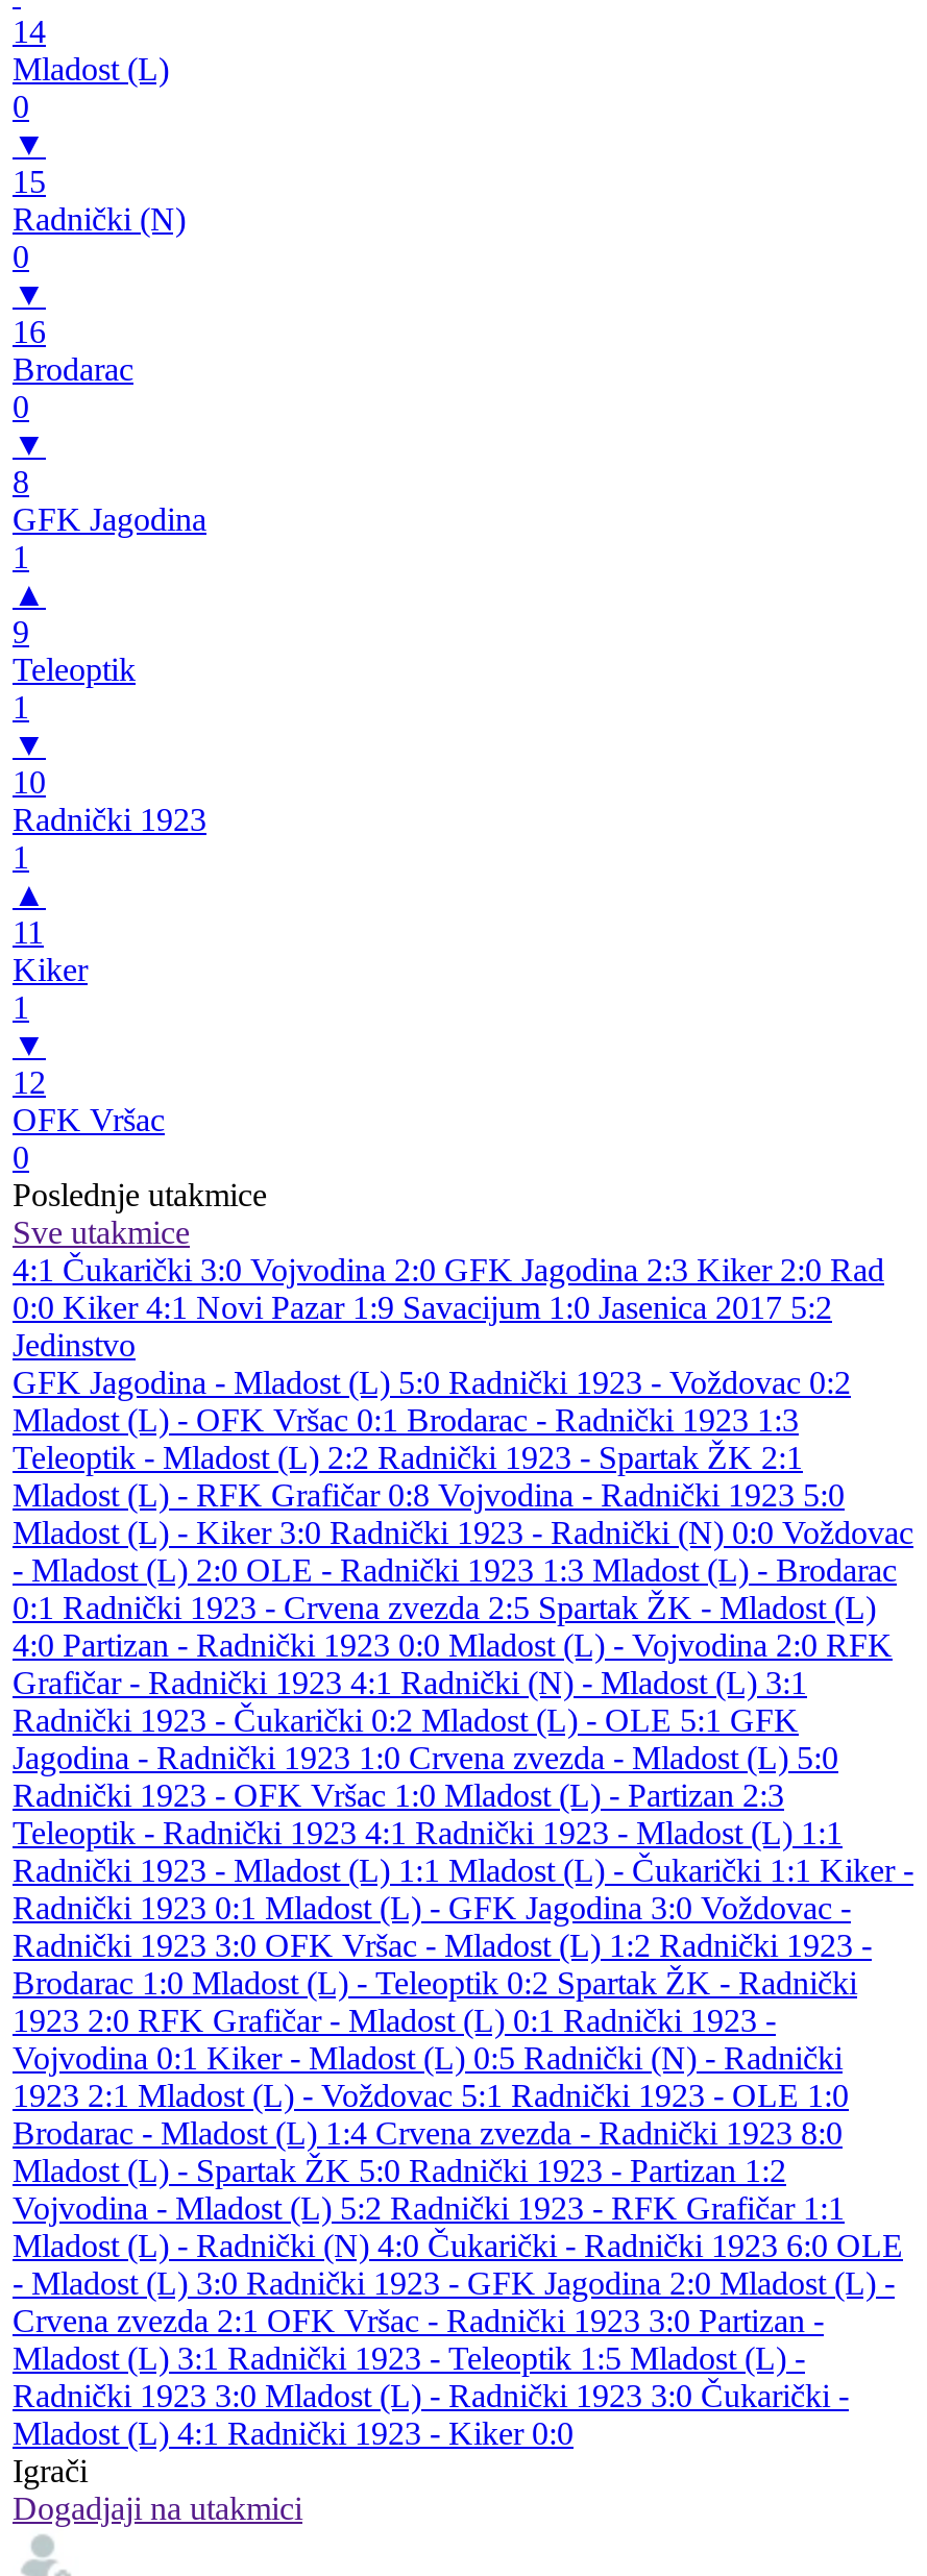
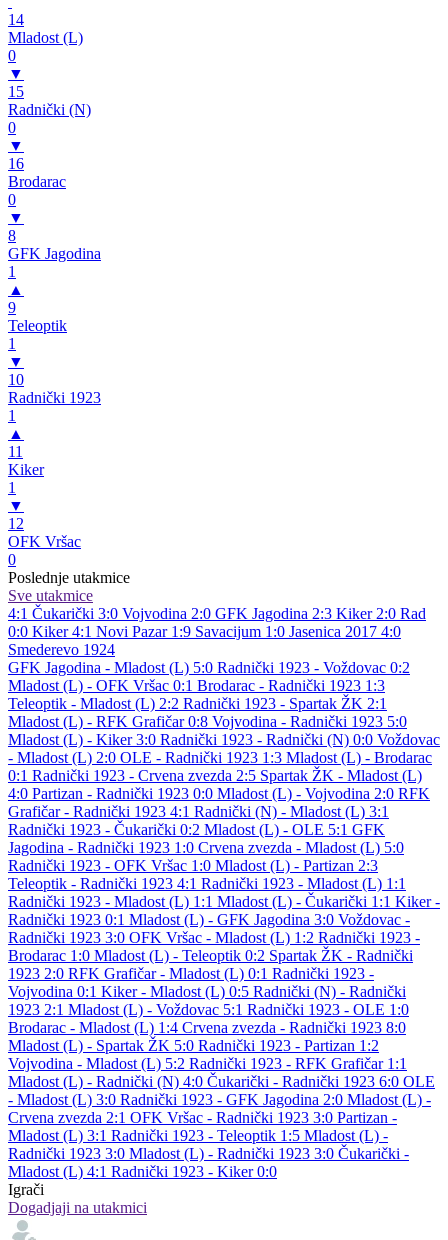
- 0:0 Kiker 4:1 Novi Pazar 1:9 Savacijum 1:0 Jasenica 2017 5:2
- Jedinstvo
+ 0:0 Kiker 4:1 Novi Pazar 1:9 Savacijum 1:0 Jasenica 2017 4:0
+ Smederevo 1924
